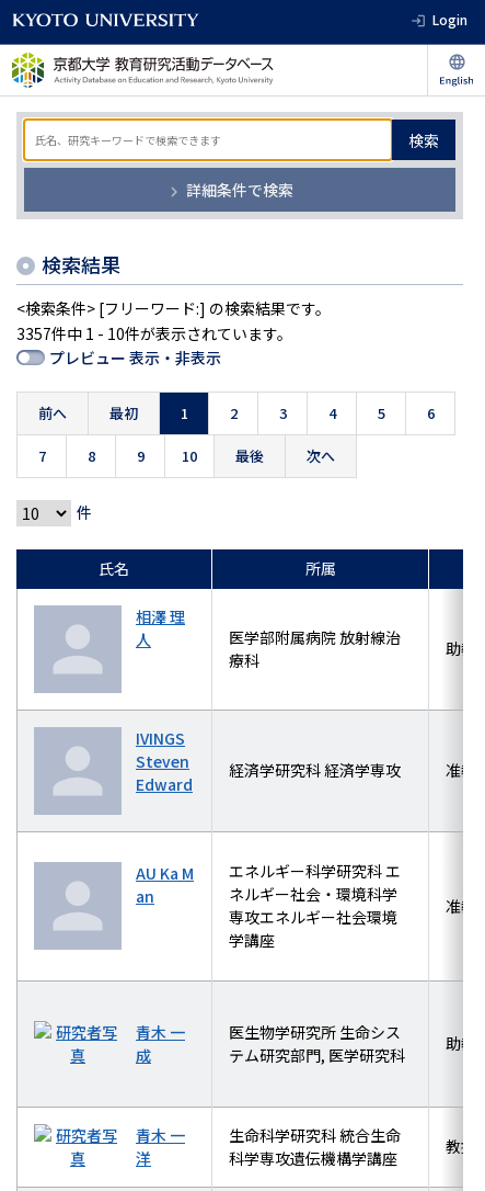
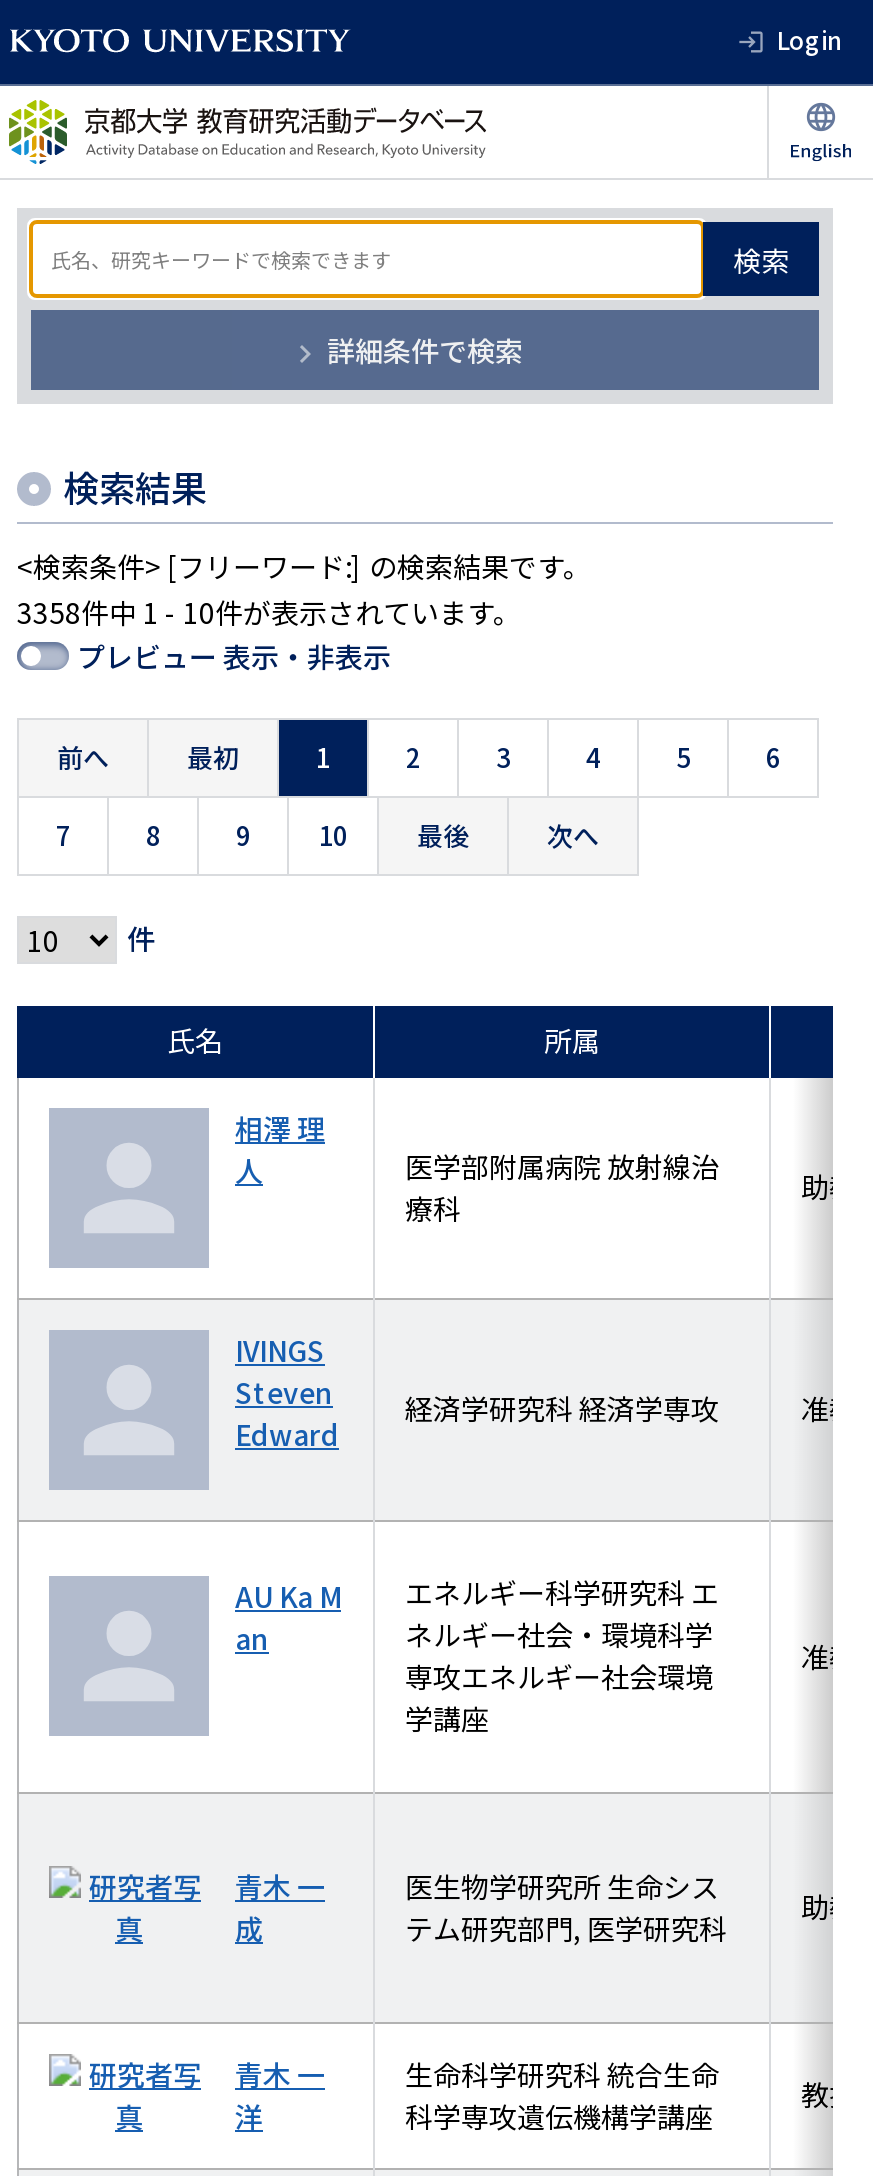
- 3357件中 1 - 10件が表示されています。
+ 3358件中 1 - 10件が表示されています。
